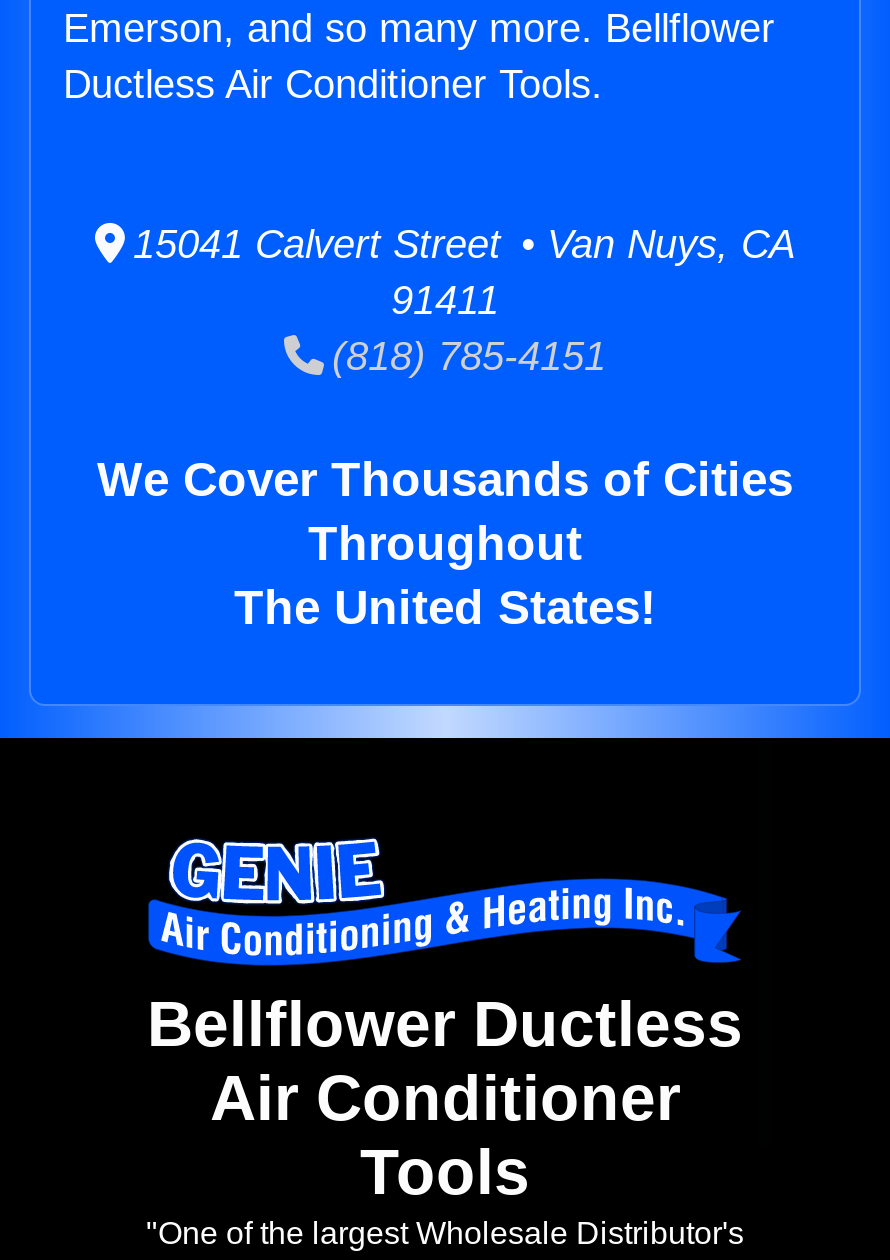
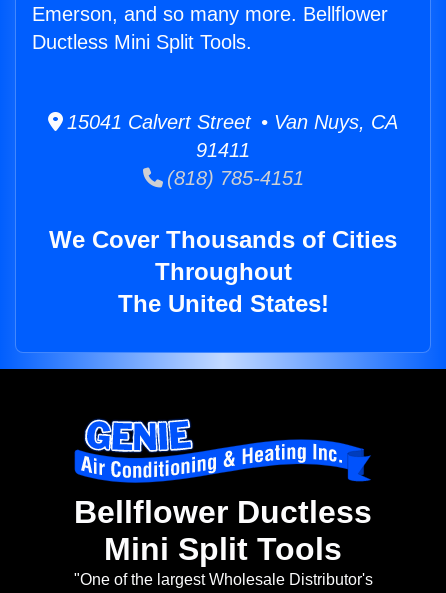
- Ductless Air Conditioner Tools.
+ Ductless Mini Split Tools.

- Air Conditioner
- Tools
+ Mini Split Tools
